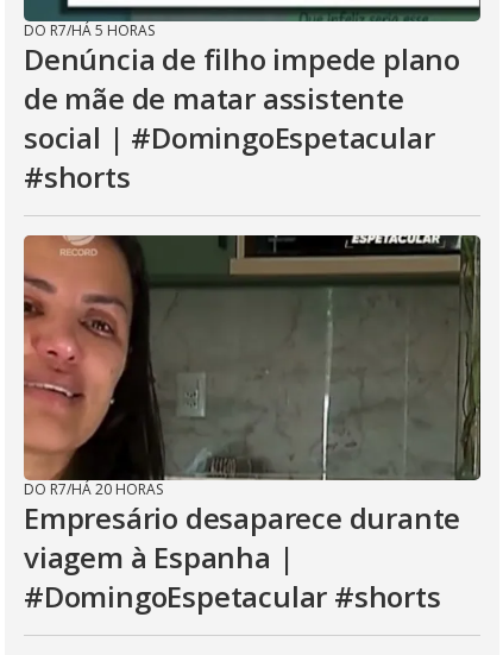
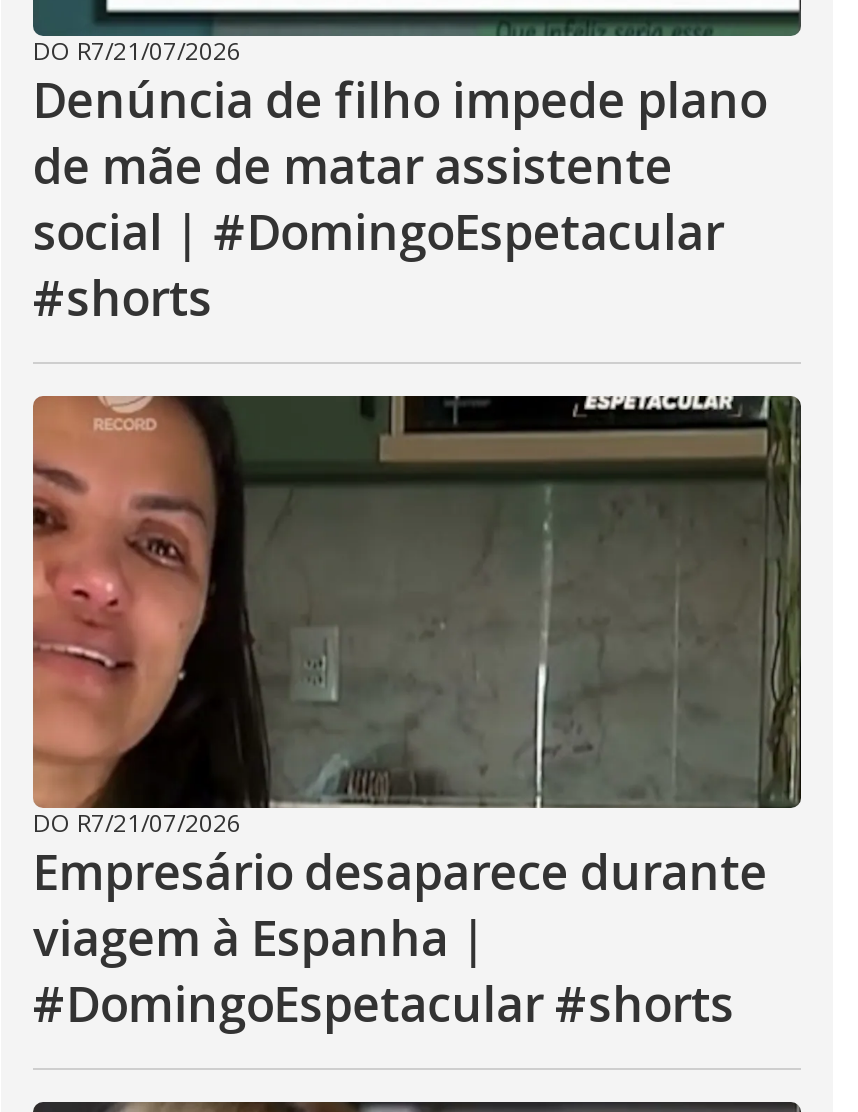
- DO R7/HÁ 5 HORAS
+ DO R7/21/07/2026

- DO R7/HÁ 20 HORAS
+ DO R7/21/07/2026
